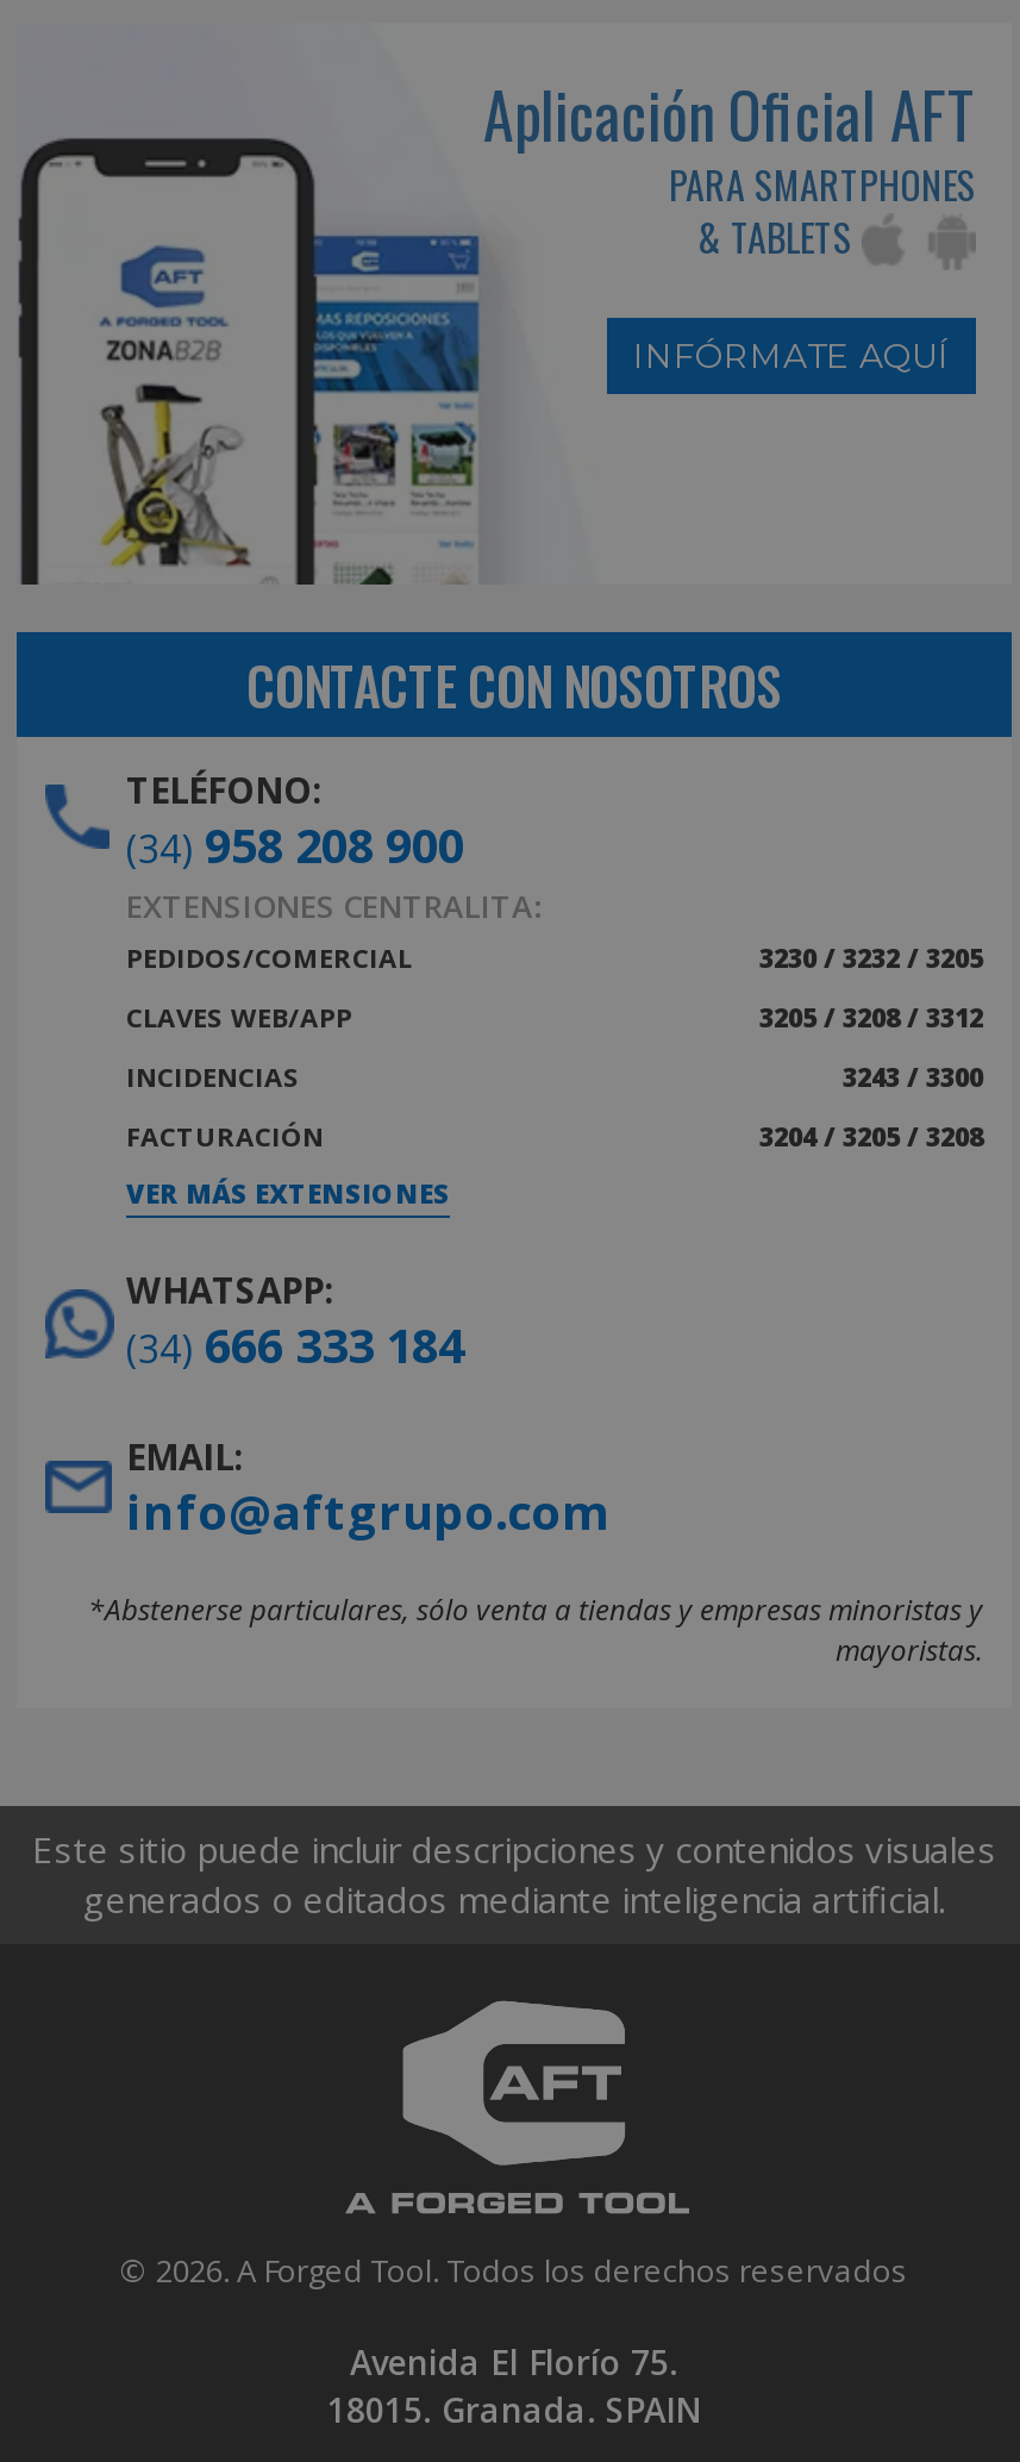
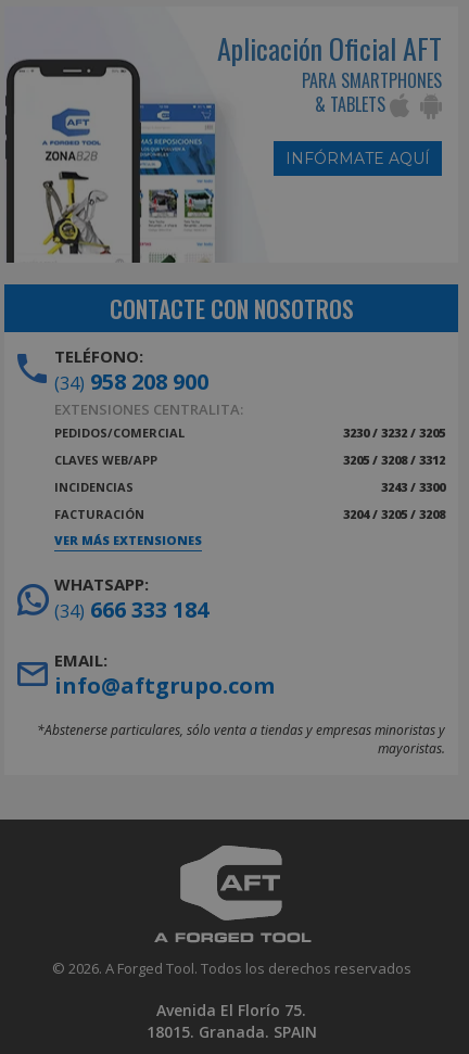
- Este sitio puede incluir descripciones y contenidos visuales
- generados o editados mediante inteligencia artificial.
